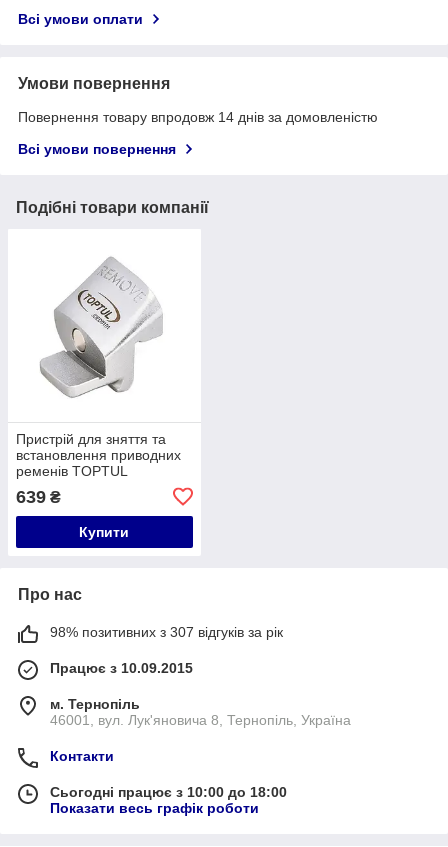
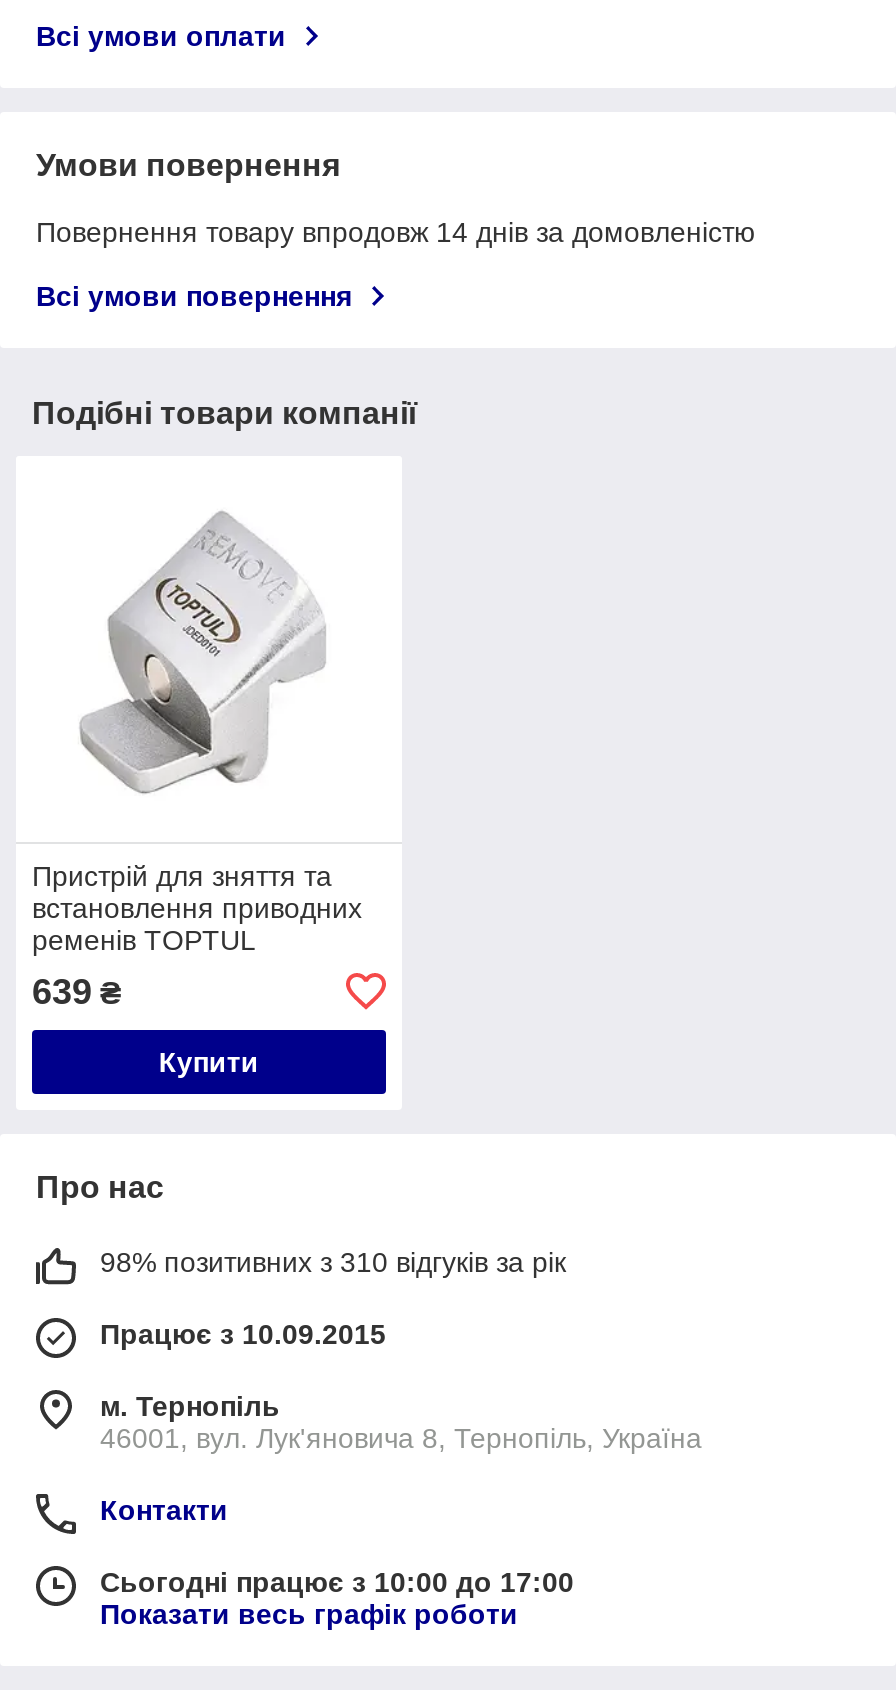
- 98% позитивних з 307 відгуків за рік
+ 98% позитивних з 310 відгуків за рік

- Сьогодні працює з 10:00 до 18:00
+ Сьогодні працює з 10:00 до 17:00
